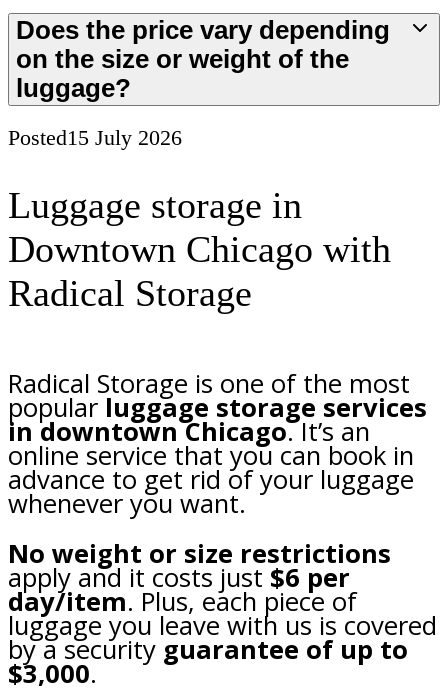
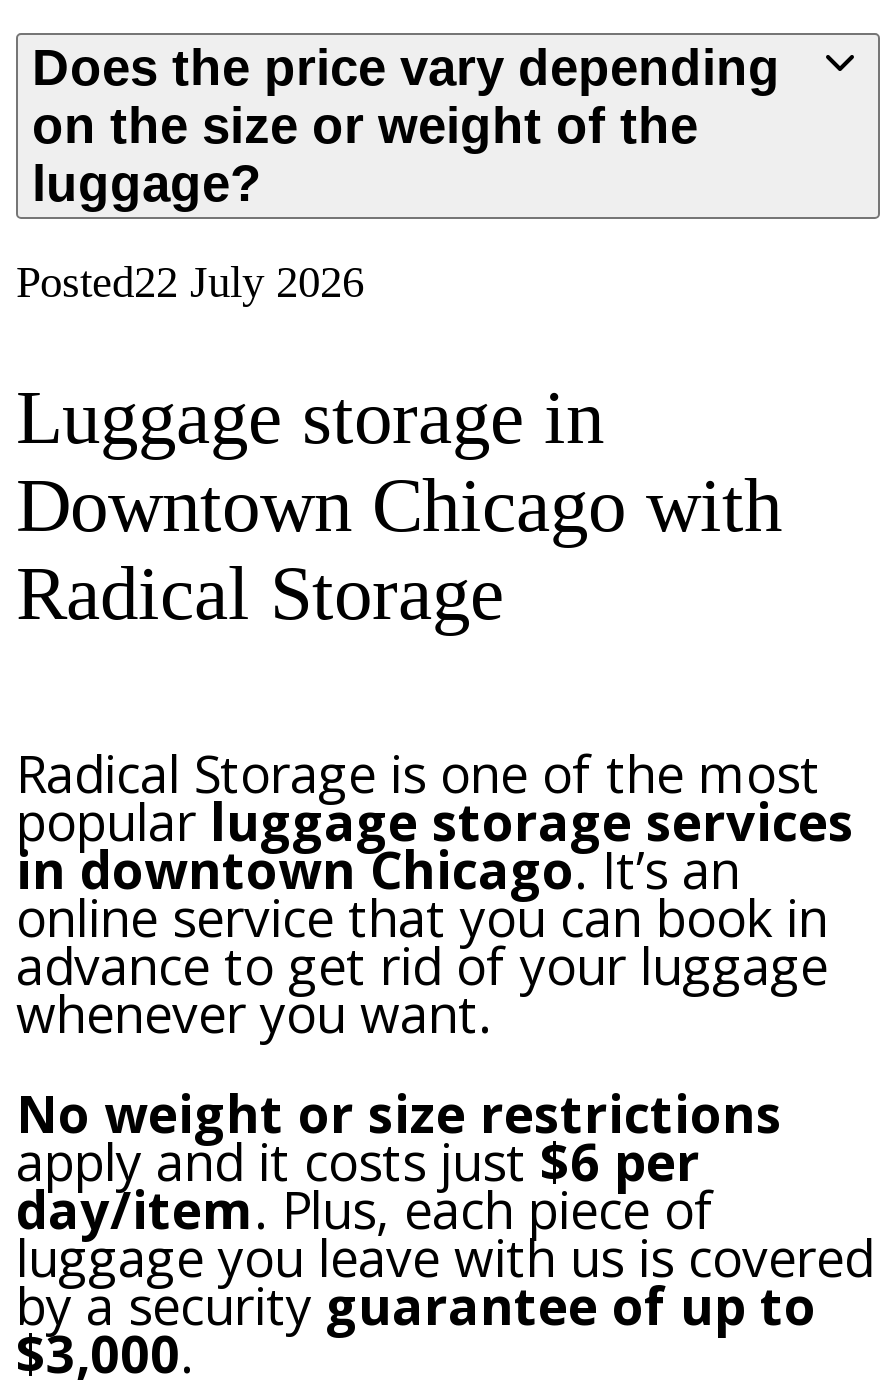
- Posted15 July 2026
+ Posted22 July 2026
